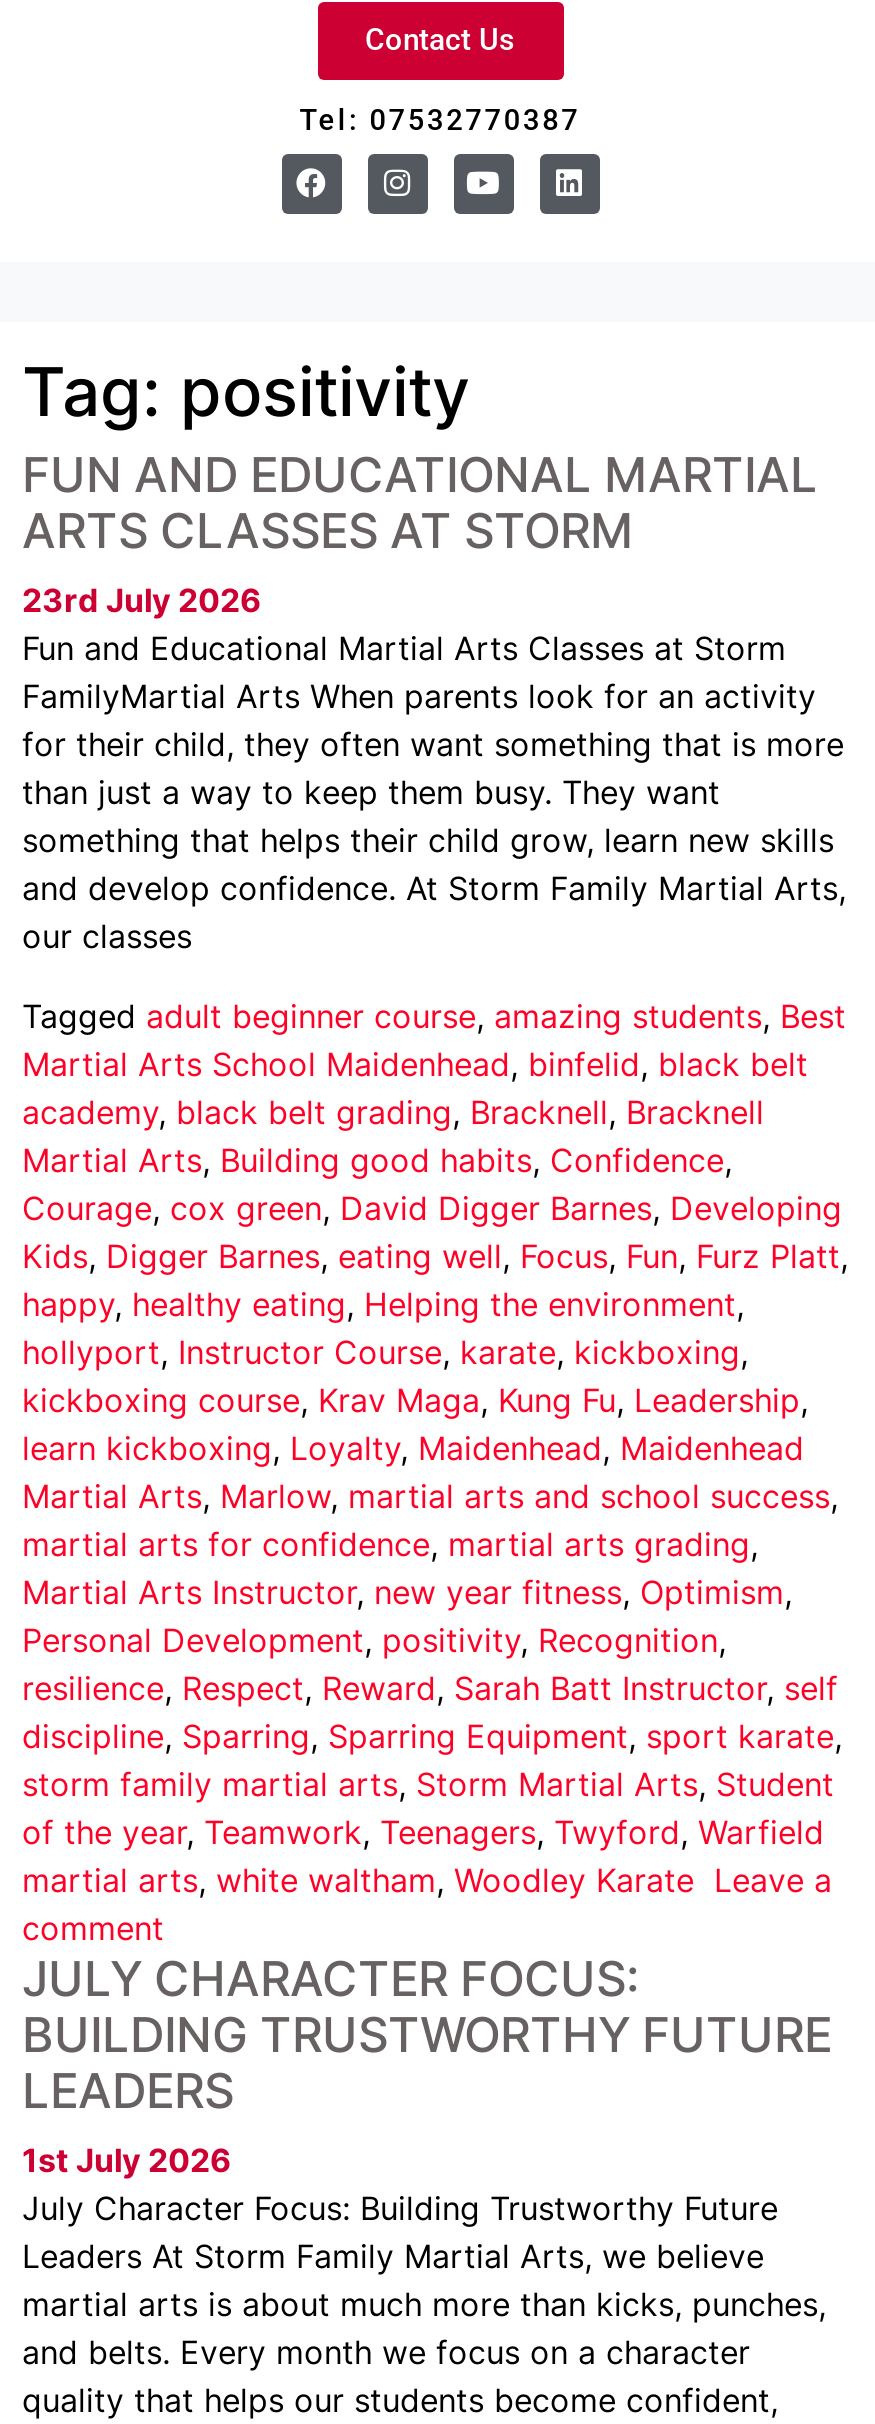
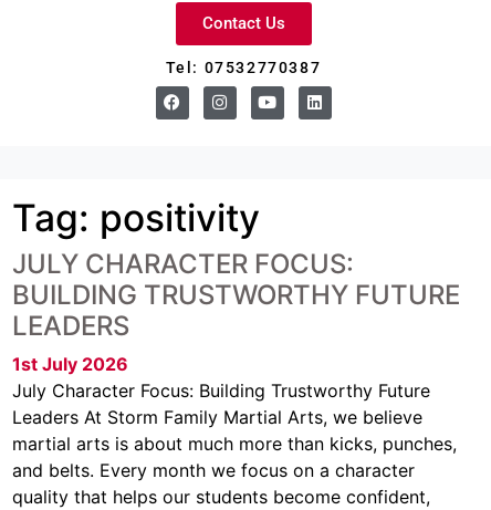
- FUN AND EDUCATIONAL MARTIAL
- ARTS CLASSES AT STORM
- 23rd July 2026
- Fun and Educational Martial Arts Classes at Storm
- FamilyMartial Arts When parents look for an activity
- for their child, they often want something that is more
- than just a way to keep them busy. They want
- something that helps their child grow, learn new skills
- and develop confidence. At Storm Family Martial Arts,
- our classes
- Tagged adult beginner course, amazing students, Best
- Martial Arts School Maidenhead, binfelid, black belt
- academy, black belt grading, Bracknell, Bracknell
- Martial Arts, Building good habits, Confidence,
- Courage, cox green, David Digger Barnes, Developing
- Kids, Digger Barnes, eating well, Focus, Fun, Furz Platt,
- happy, healthy eating, Helping the environment,
- hollyport, Instructor Course, karate, kickboxing,
- kickboxing course, Krav Maga, Kung Fu, Leadership,
- learn kickboxing, Loyalty, Maidenhead, Maidenhead
- Martial Arts, Marlow, martial arts and school success,
- martial arts for confidence, martial arts grading,
- Martial Arts Instructor, new year fitness, Optimism,
- Personal Development, positivity, Recognition,
- resilience, Respect, Reward, Sarah Batt Instructor, self
- discipline, Sparring, Sparring Equipment, sport karate,
- storm family martial arts, Storm Martial Arts, Student
- of the year, Teamwork, Teenagers, Twyford, Warfield
- martial arts, white waltham, Woodley Karate Leave a
- comment
